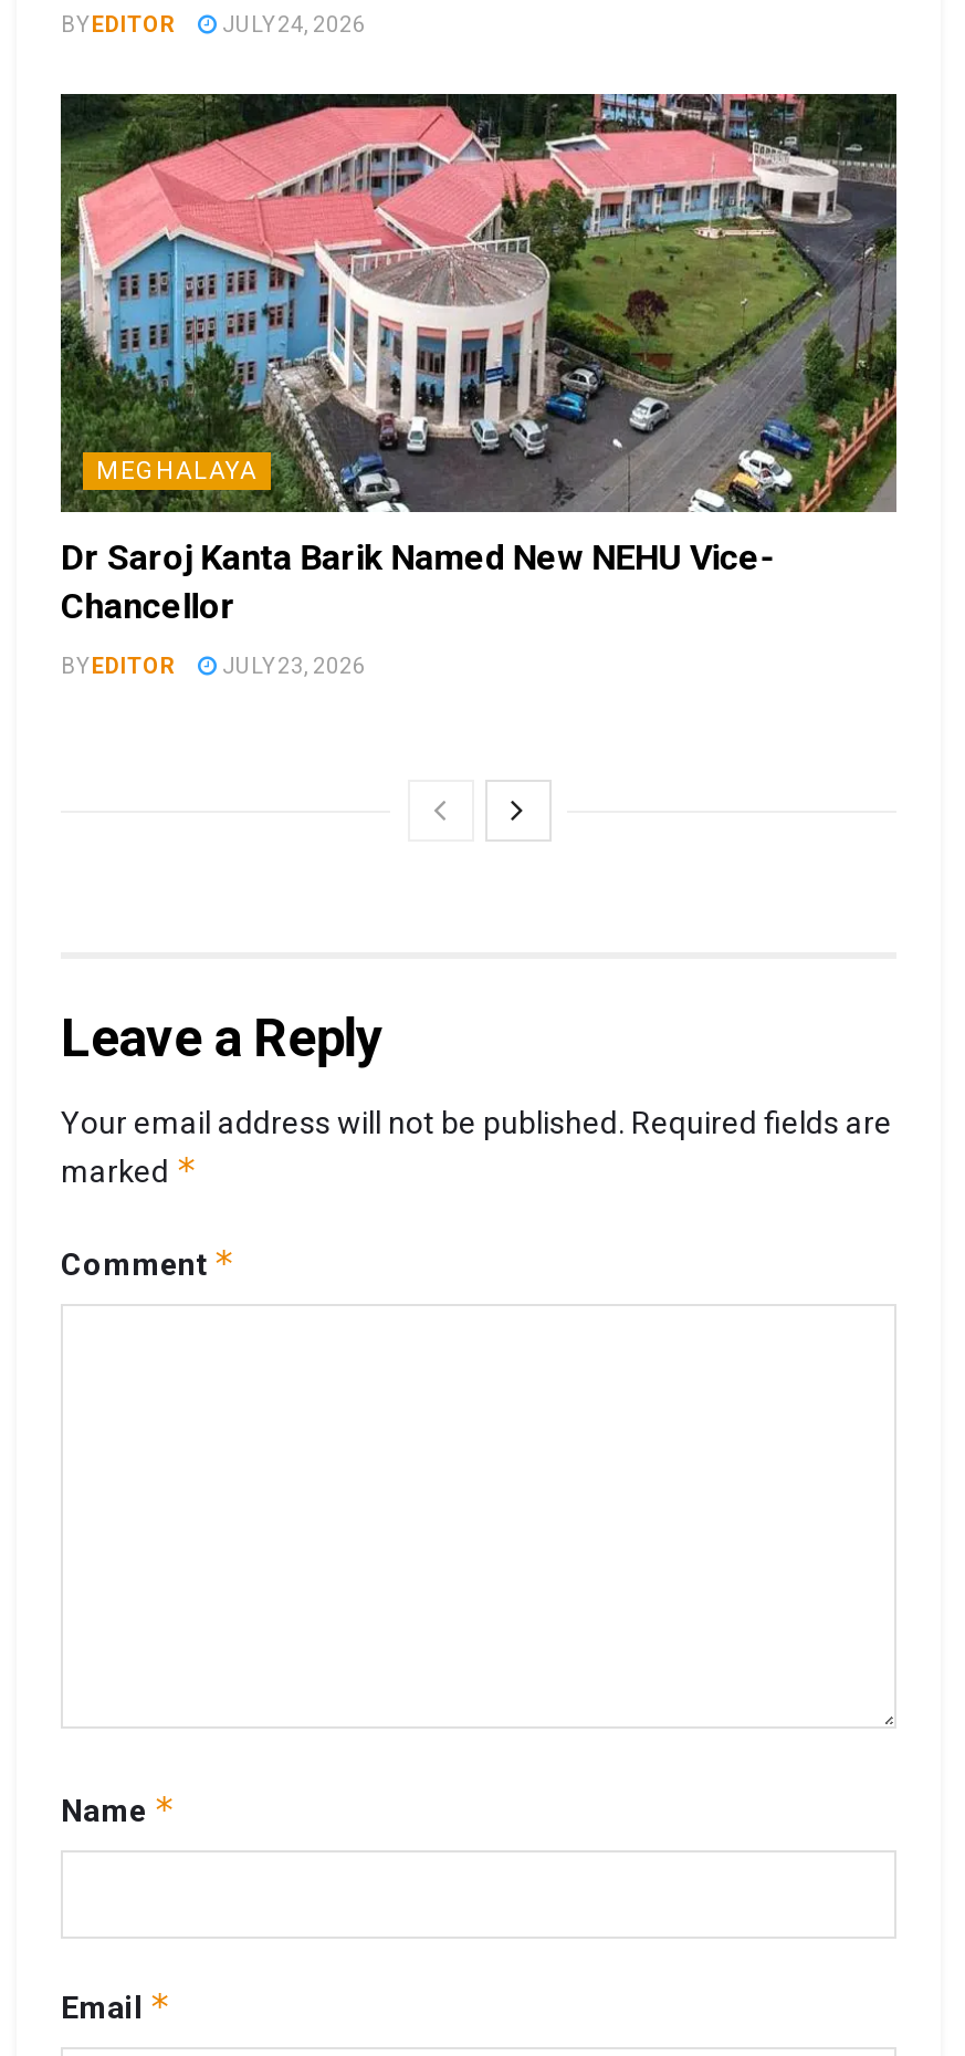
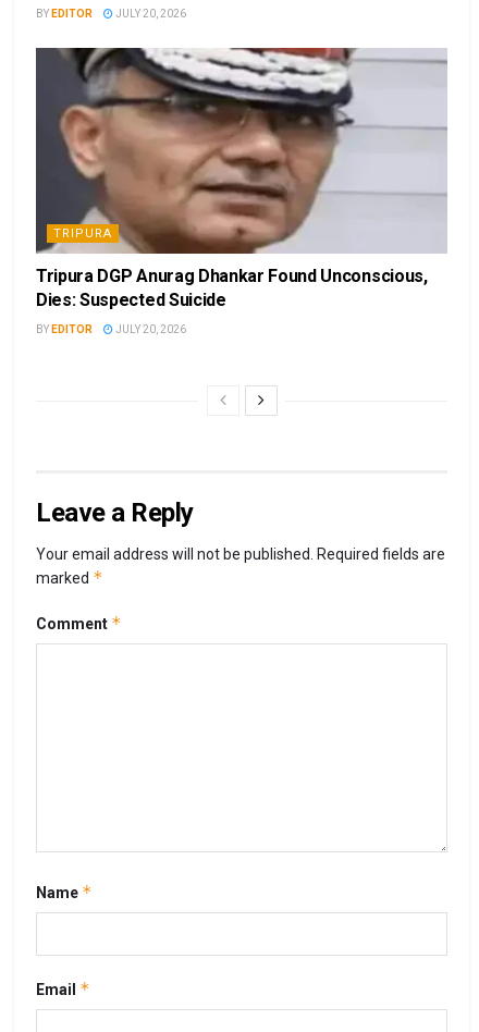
- BY EDITOR JULY 24, 2026
+ BY EDITOR JULY 20, 2026

- [image]
- MEGHALAYA
+ [image]
+ TRIPURA

- Dr Saroj Kanta Barik Named New NEHU Vice-
- Chancellor
+ Tripura DGP Anurag Dhankar Found Unconscious,
+ Dies: Suspected Suicide

- BY EDITOR JULY 23, 2026
+ BY EDITOR JULY 20, 2026
